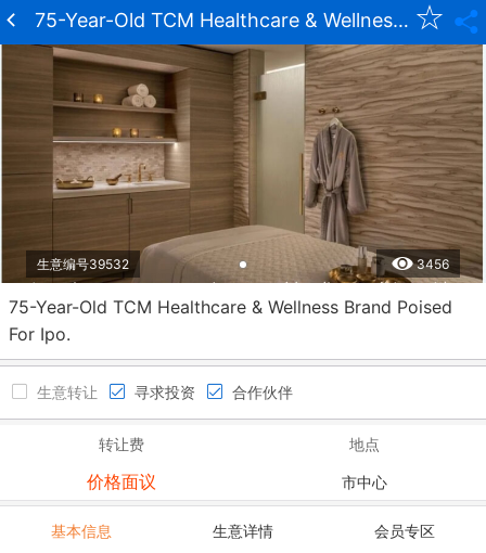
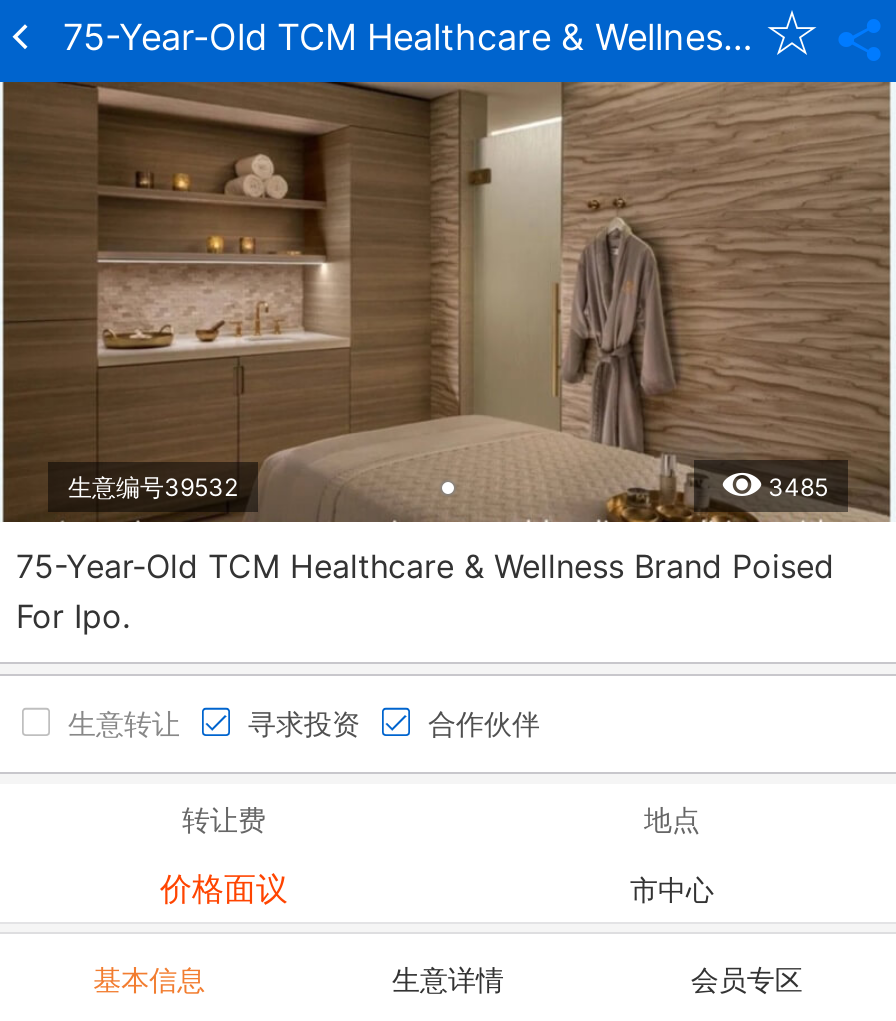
- 3456
+ 3485
